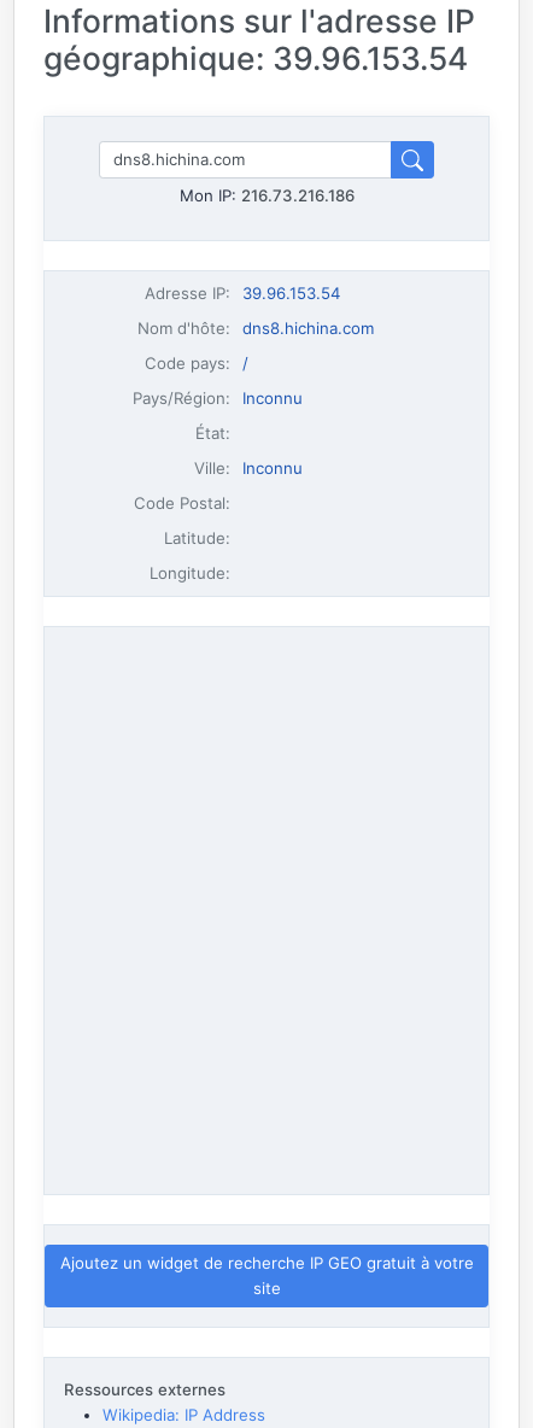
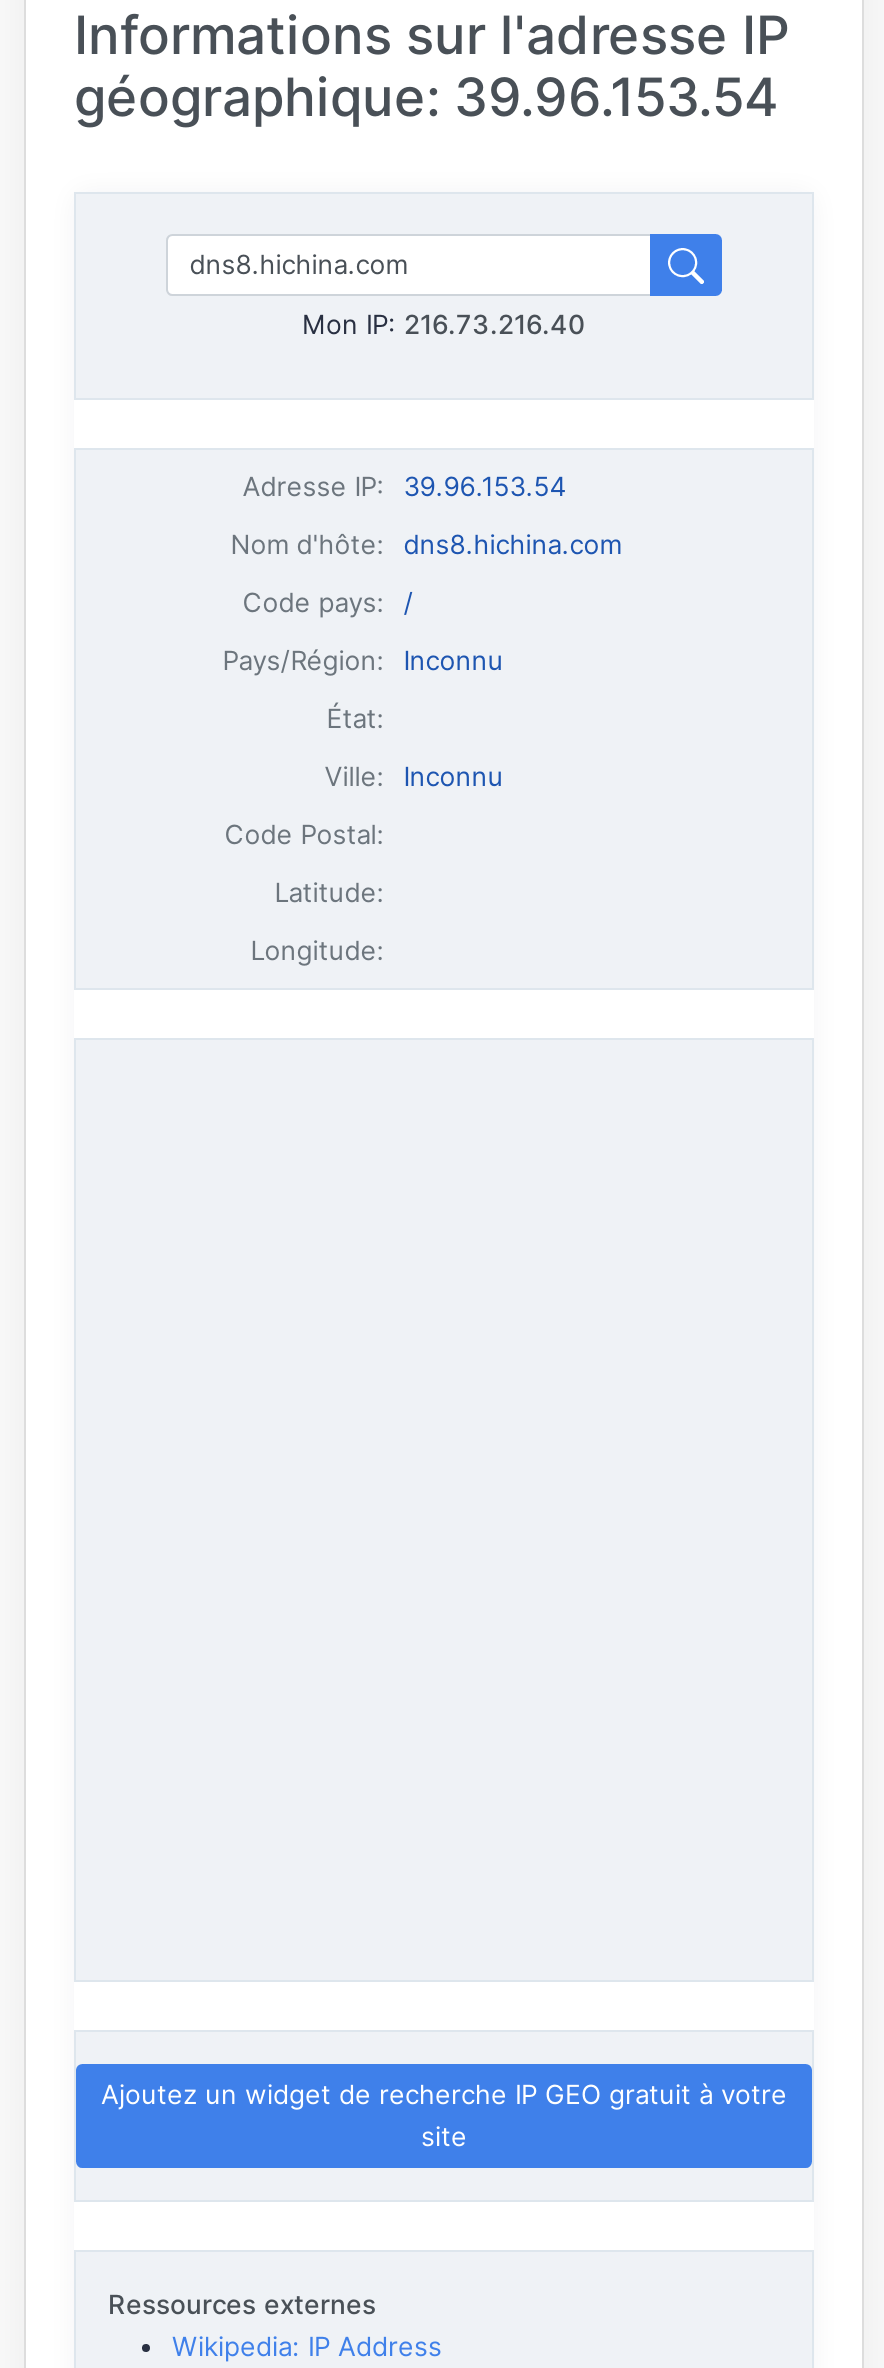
- Mon IP: 216.73.216.186
+ Mon IP: 216.73.216.40
